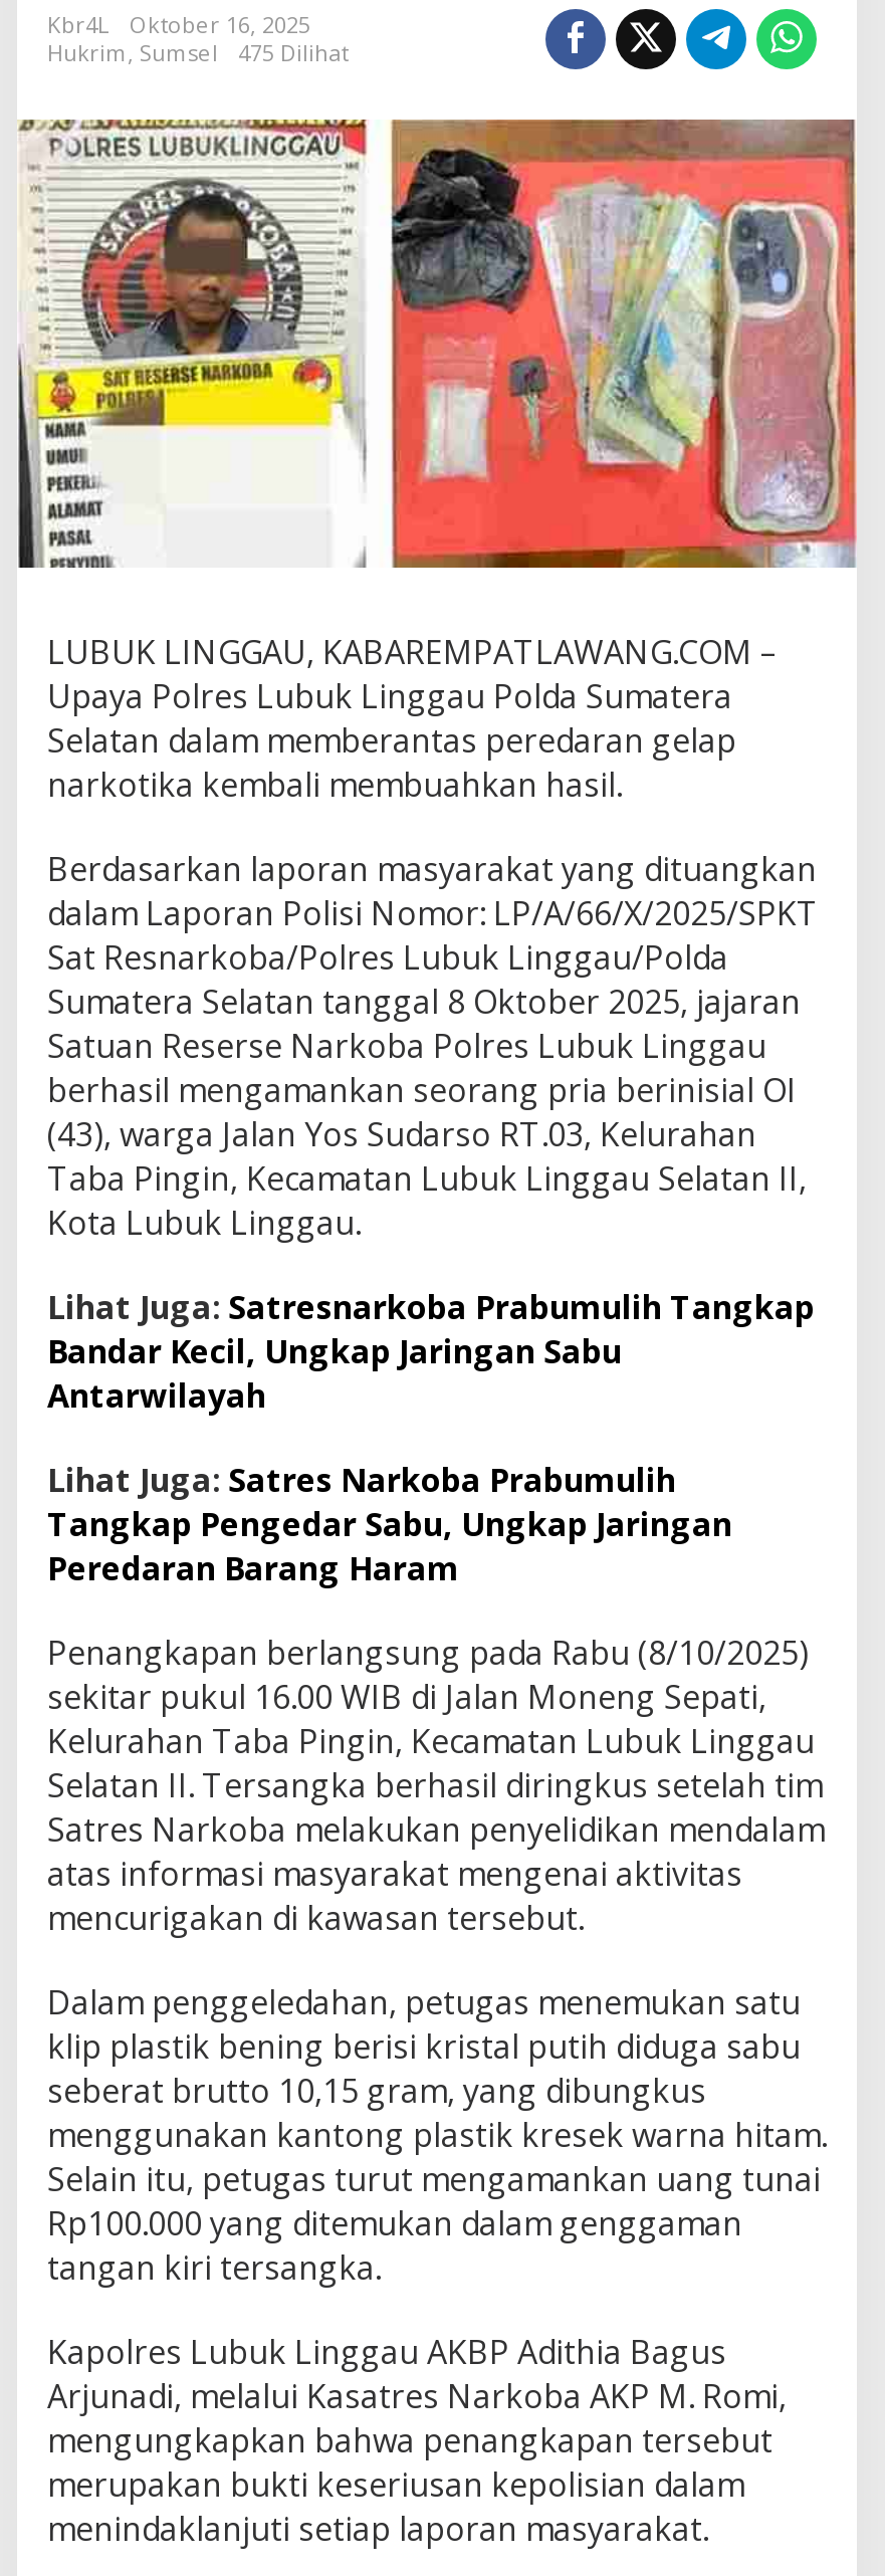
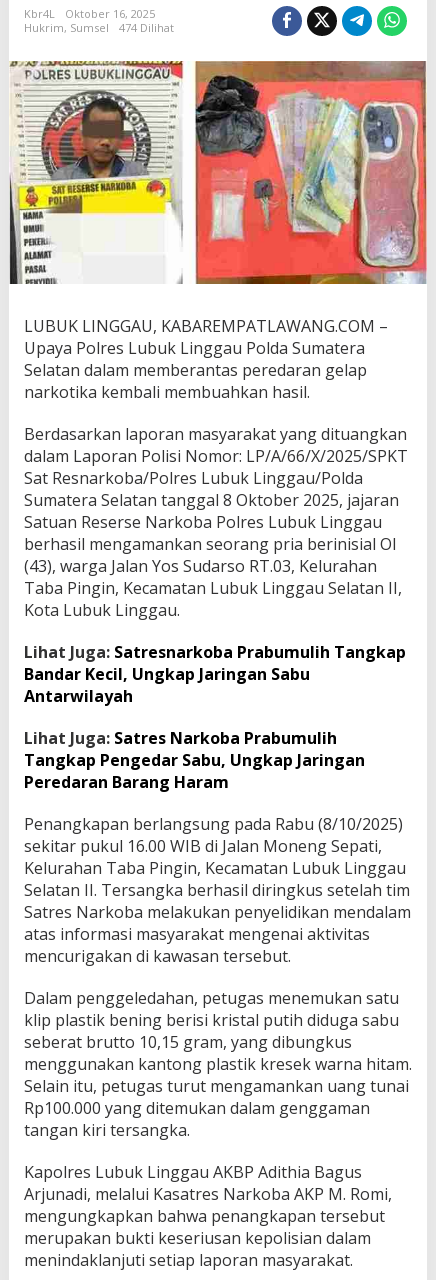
- Hukrim, Sumsel 475 Dilihat
+ Hukrim, Sumsel 474 Dilihat
